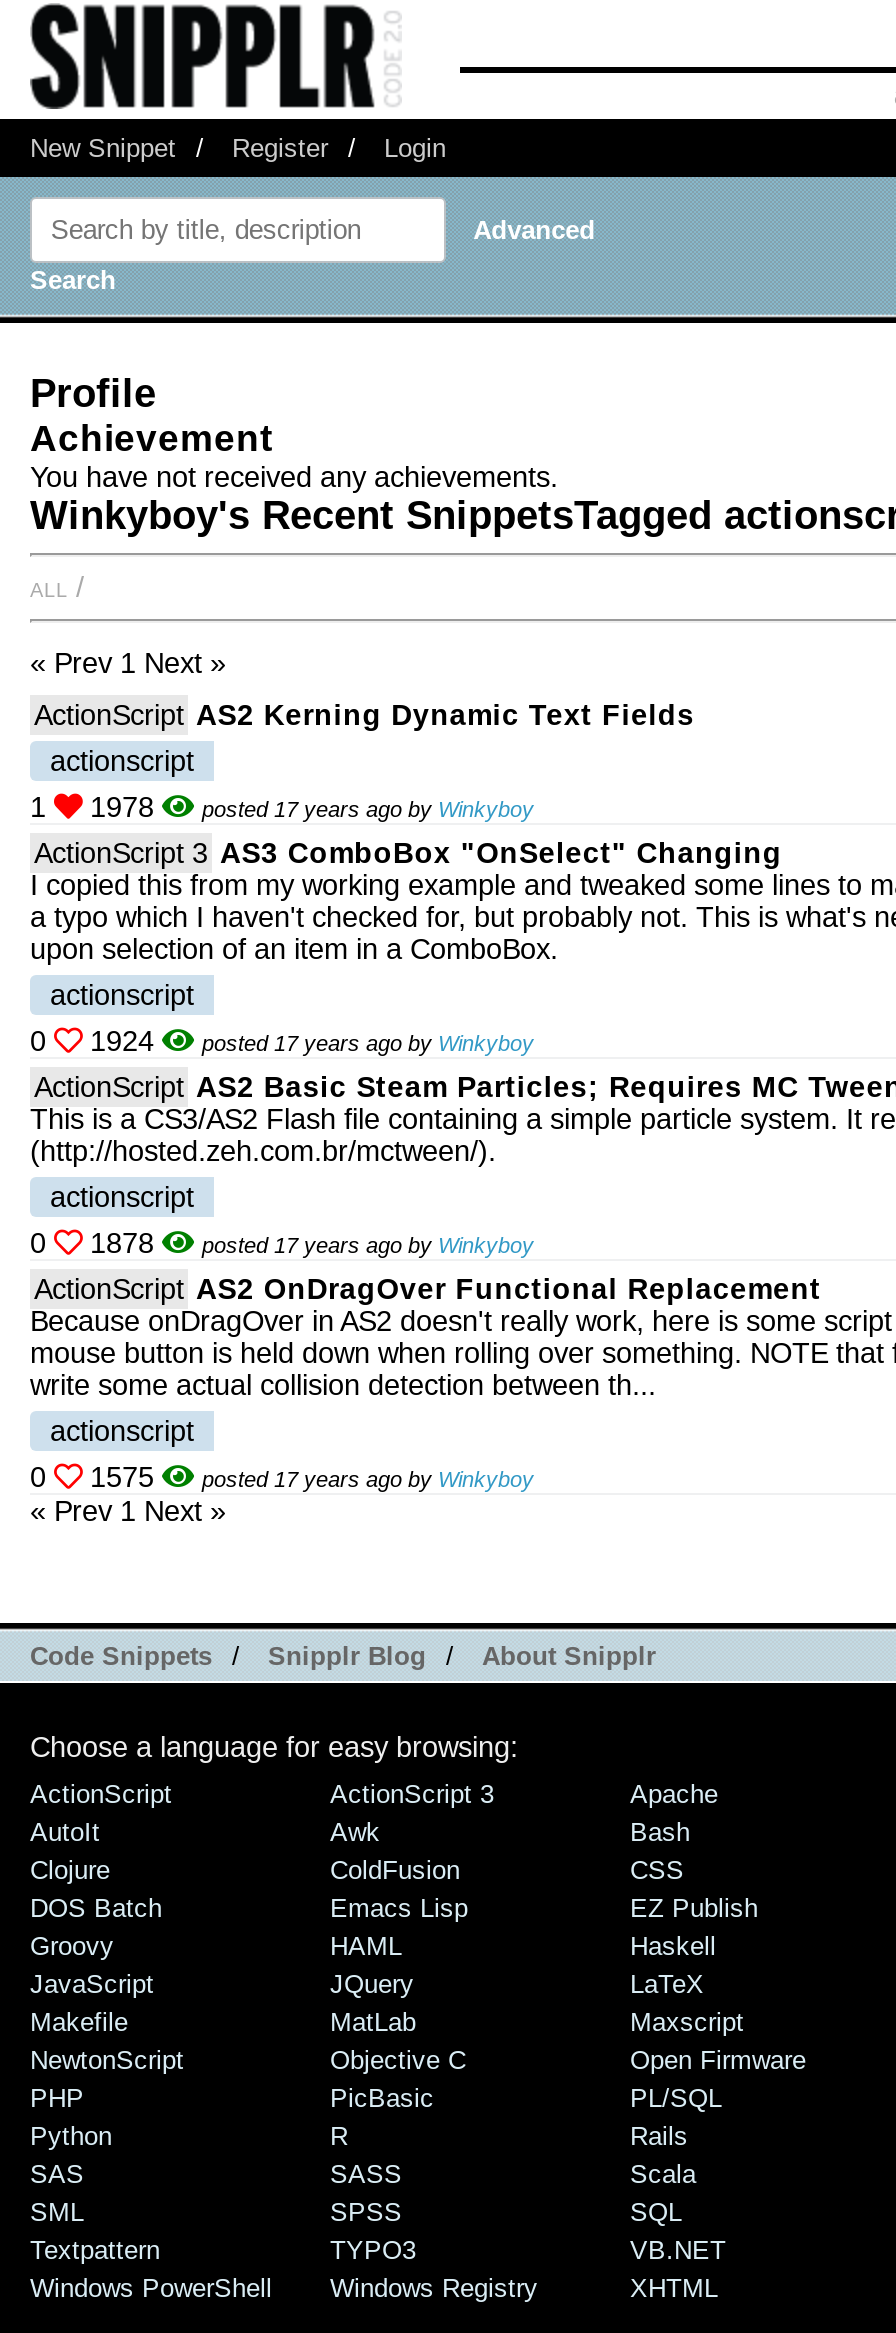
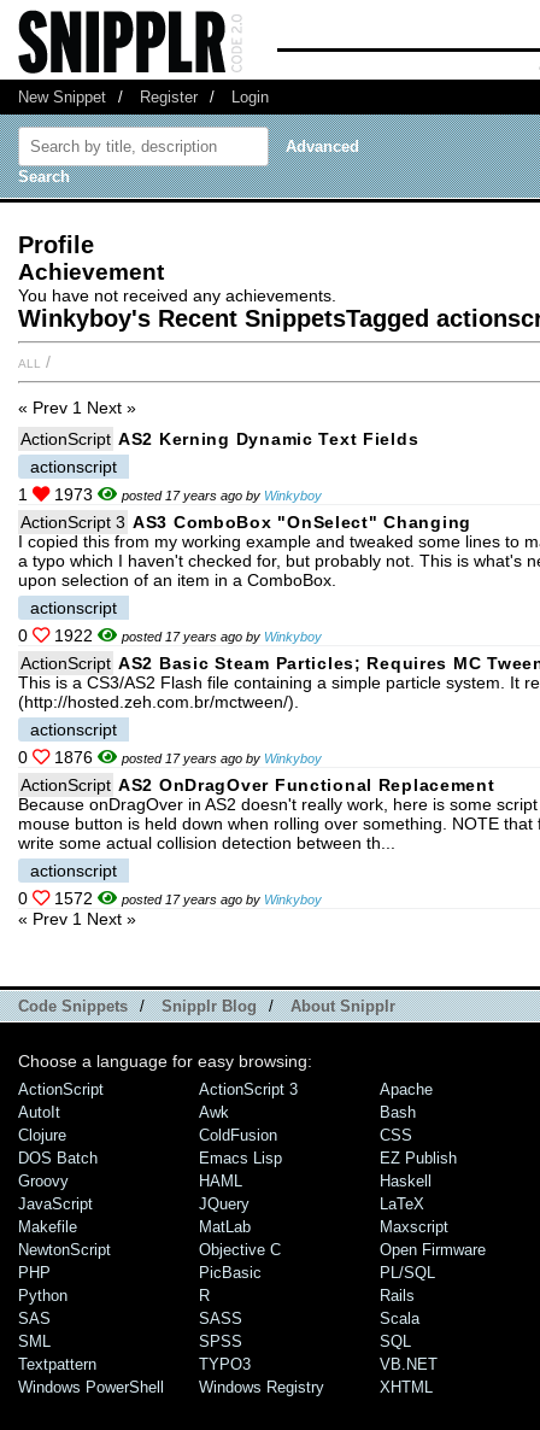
- 1 1978 posted 17 years ago by Winkyboy
+ 1 1973 posted 17 years ago by Winkyboy

- 0 1924 posted 17 years ago by Winkyboy
+ 0 1922 posted 17 years ago by Winkyboy

- 0 1878 posted 17 years ago by Winkyboy
+ 0 1876 posted 17 years ago by Winkyboy

- 0 1575 posted 17 years ago by Winkyboy
+ 0 1572 posted 17 years ago by Winkyboy
